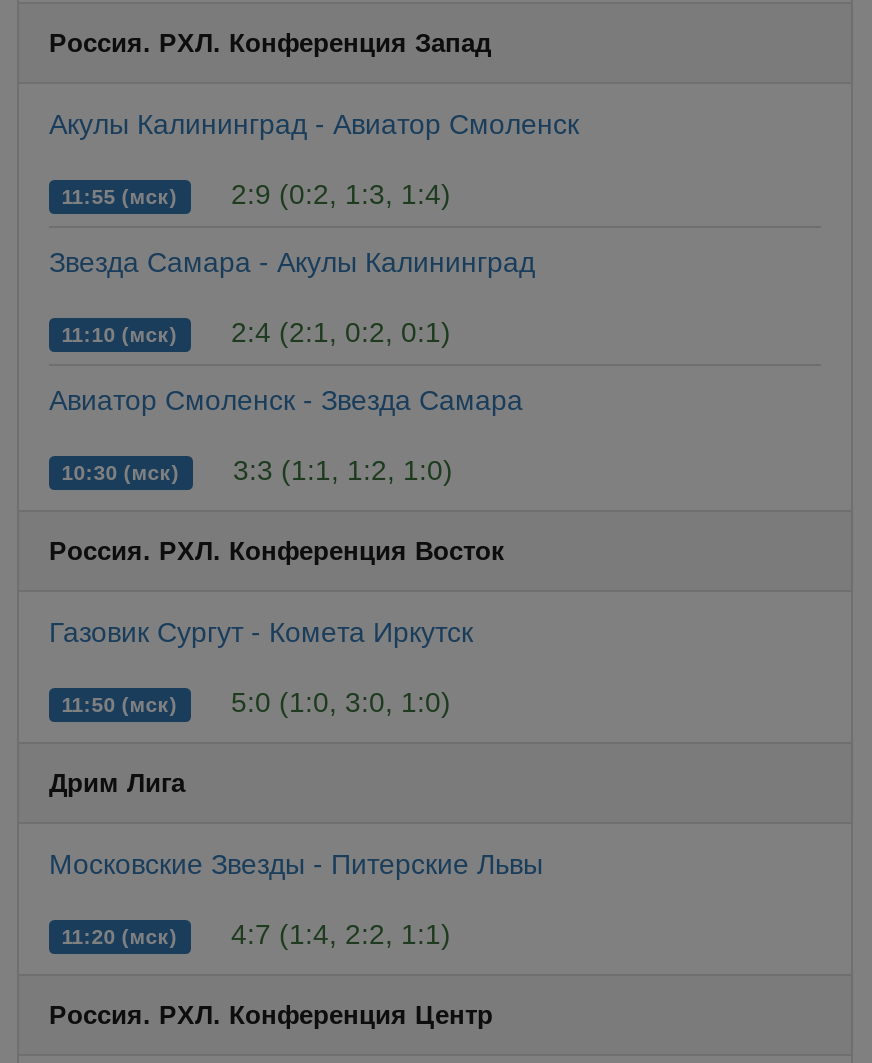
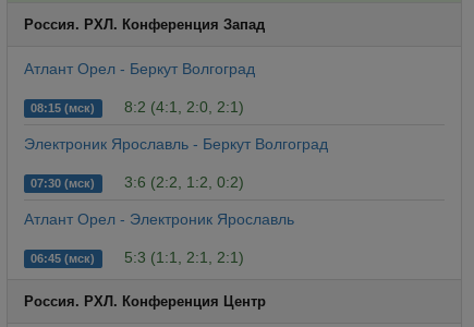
- Акулы Калининград - Авиатор Смоленск
- 11:55 (мск)
- 2:9 (0:2, 1:3, 1:4)
- Звезда Самара - Акулы Калининград
- 11:10 (мск)
- 2:4 (2:1, 0:2, 0:1)
- Авиатор Смоленск - Звезда Самара
- 10:30 (мск)
- 3:3 (1:1, 1:2, 1:0)
- Россия. РХЛ. Конференция Восток
- Газовик Сургут - Комета Иркутск
- 11:50 (мск)
- 5:0 (1:0, 3:0, 1:0)
- Дрим Лига
- Московские Звезды - Питерские Львы
- 11:20 (мск)
- 4:7 (1:4, 2:2, 1:1)
+ Атлант Орел - Беркут Волгоград
+ 08:15 (мск)
+ 8:2 (4:1, 2:0, 2:1)
+ Электроник Ярославль - Беркут Волгоград
+ 07:30 (мск)
+ 3:6 (2:2, 1:2, 0:2)
+ Атлант Орел - Электроник Ярославль
+ 06:45 (мск)
+ 5:3 (1:1, 2:1, 2:1)
